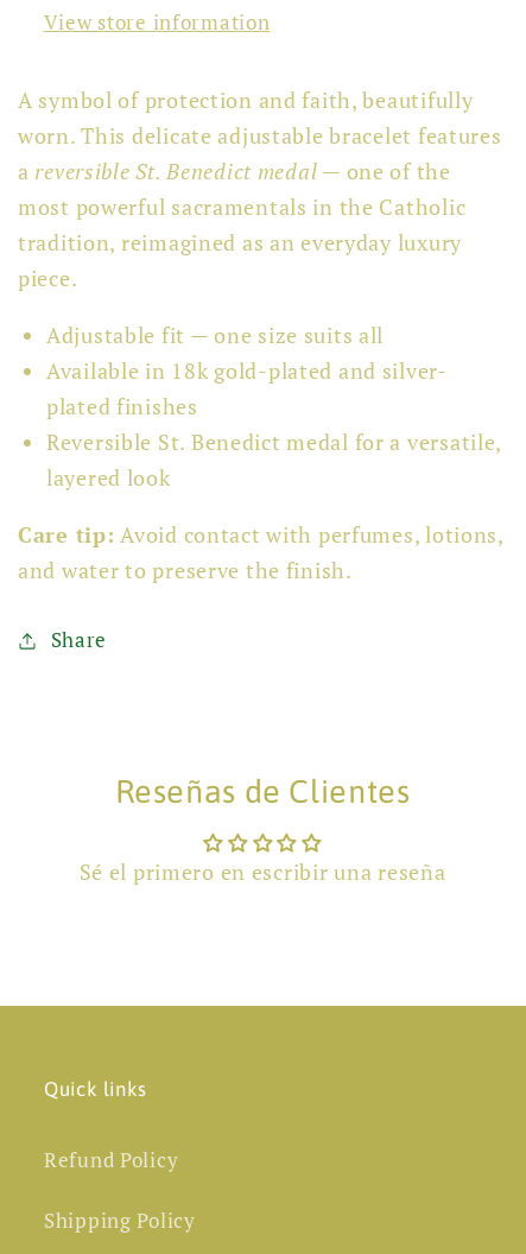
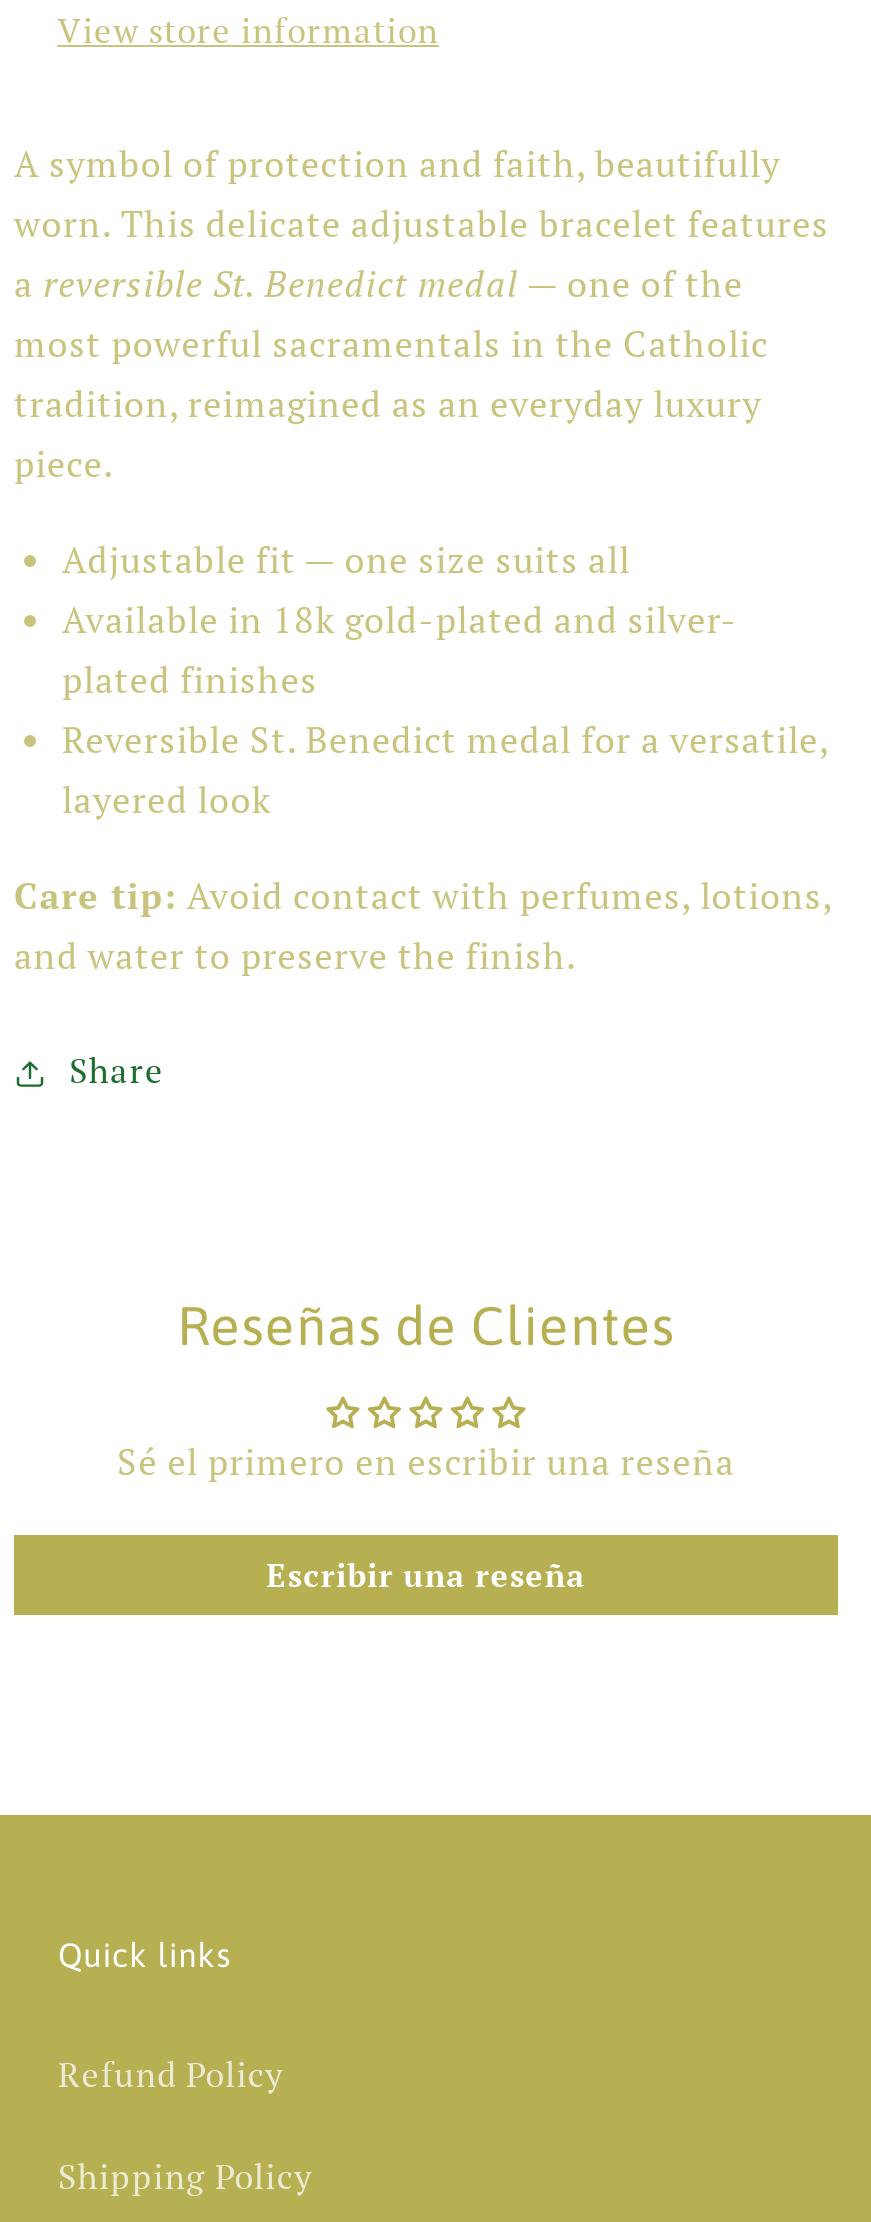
+ Escribir una reseña
